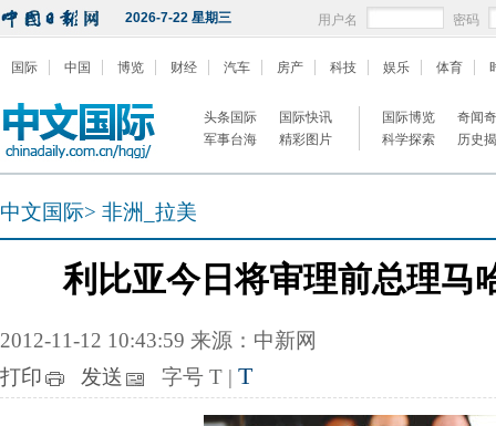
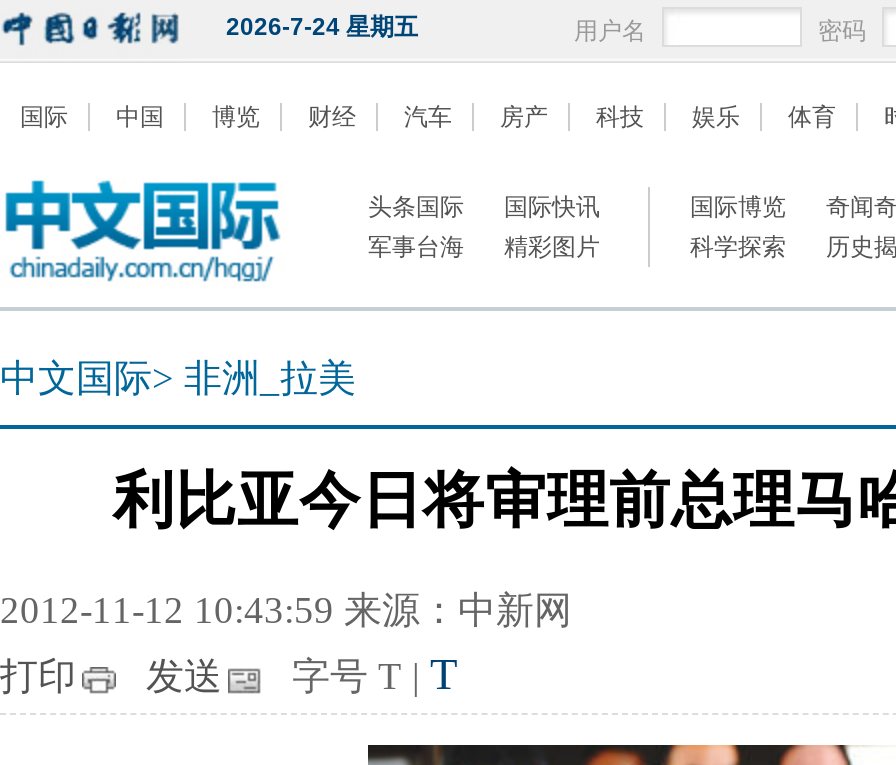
- 2026-7-22 星期三
+ 2026-7-24 星期五
